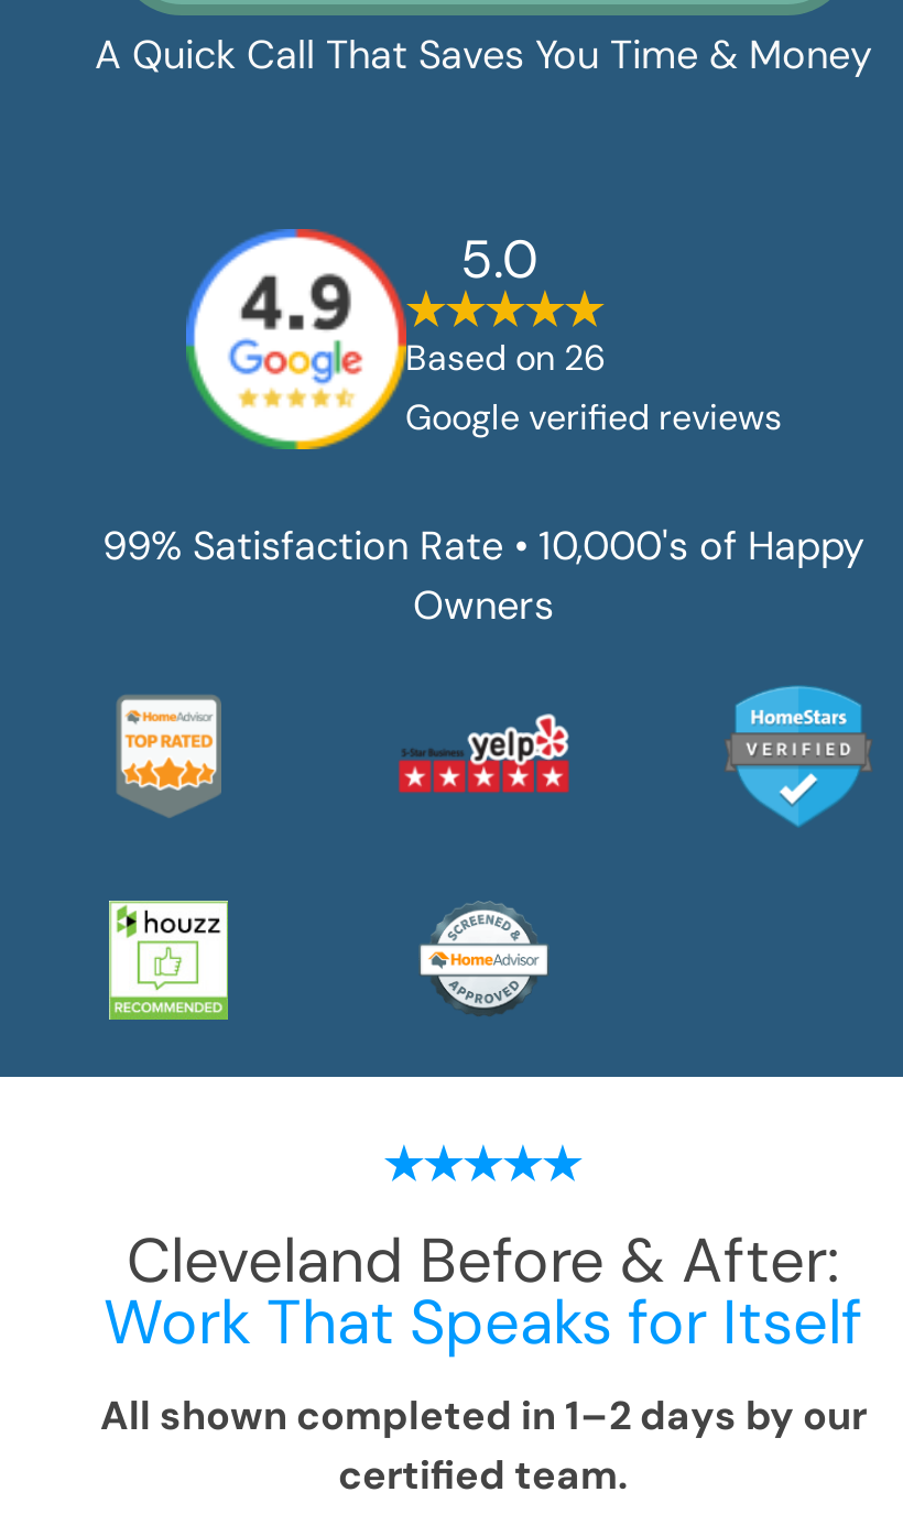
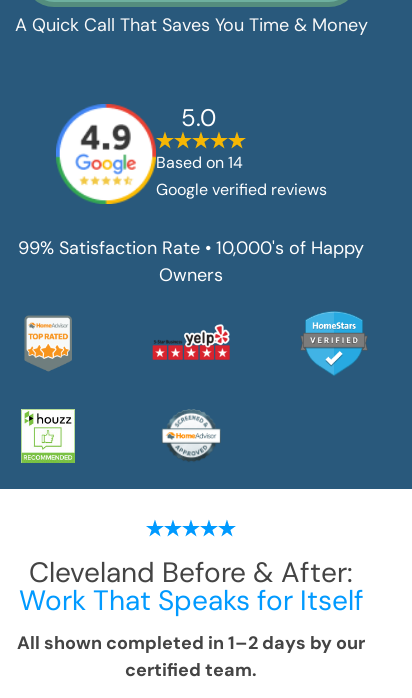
- Based on 26
+ Based on 14
